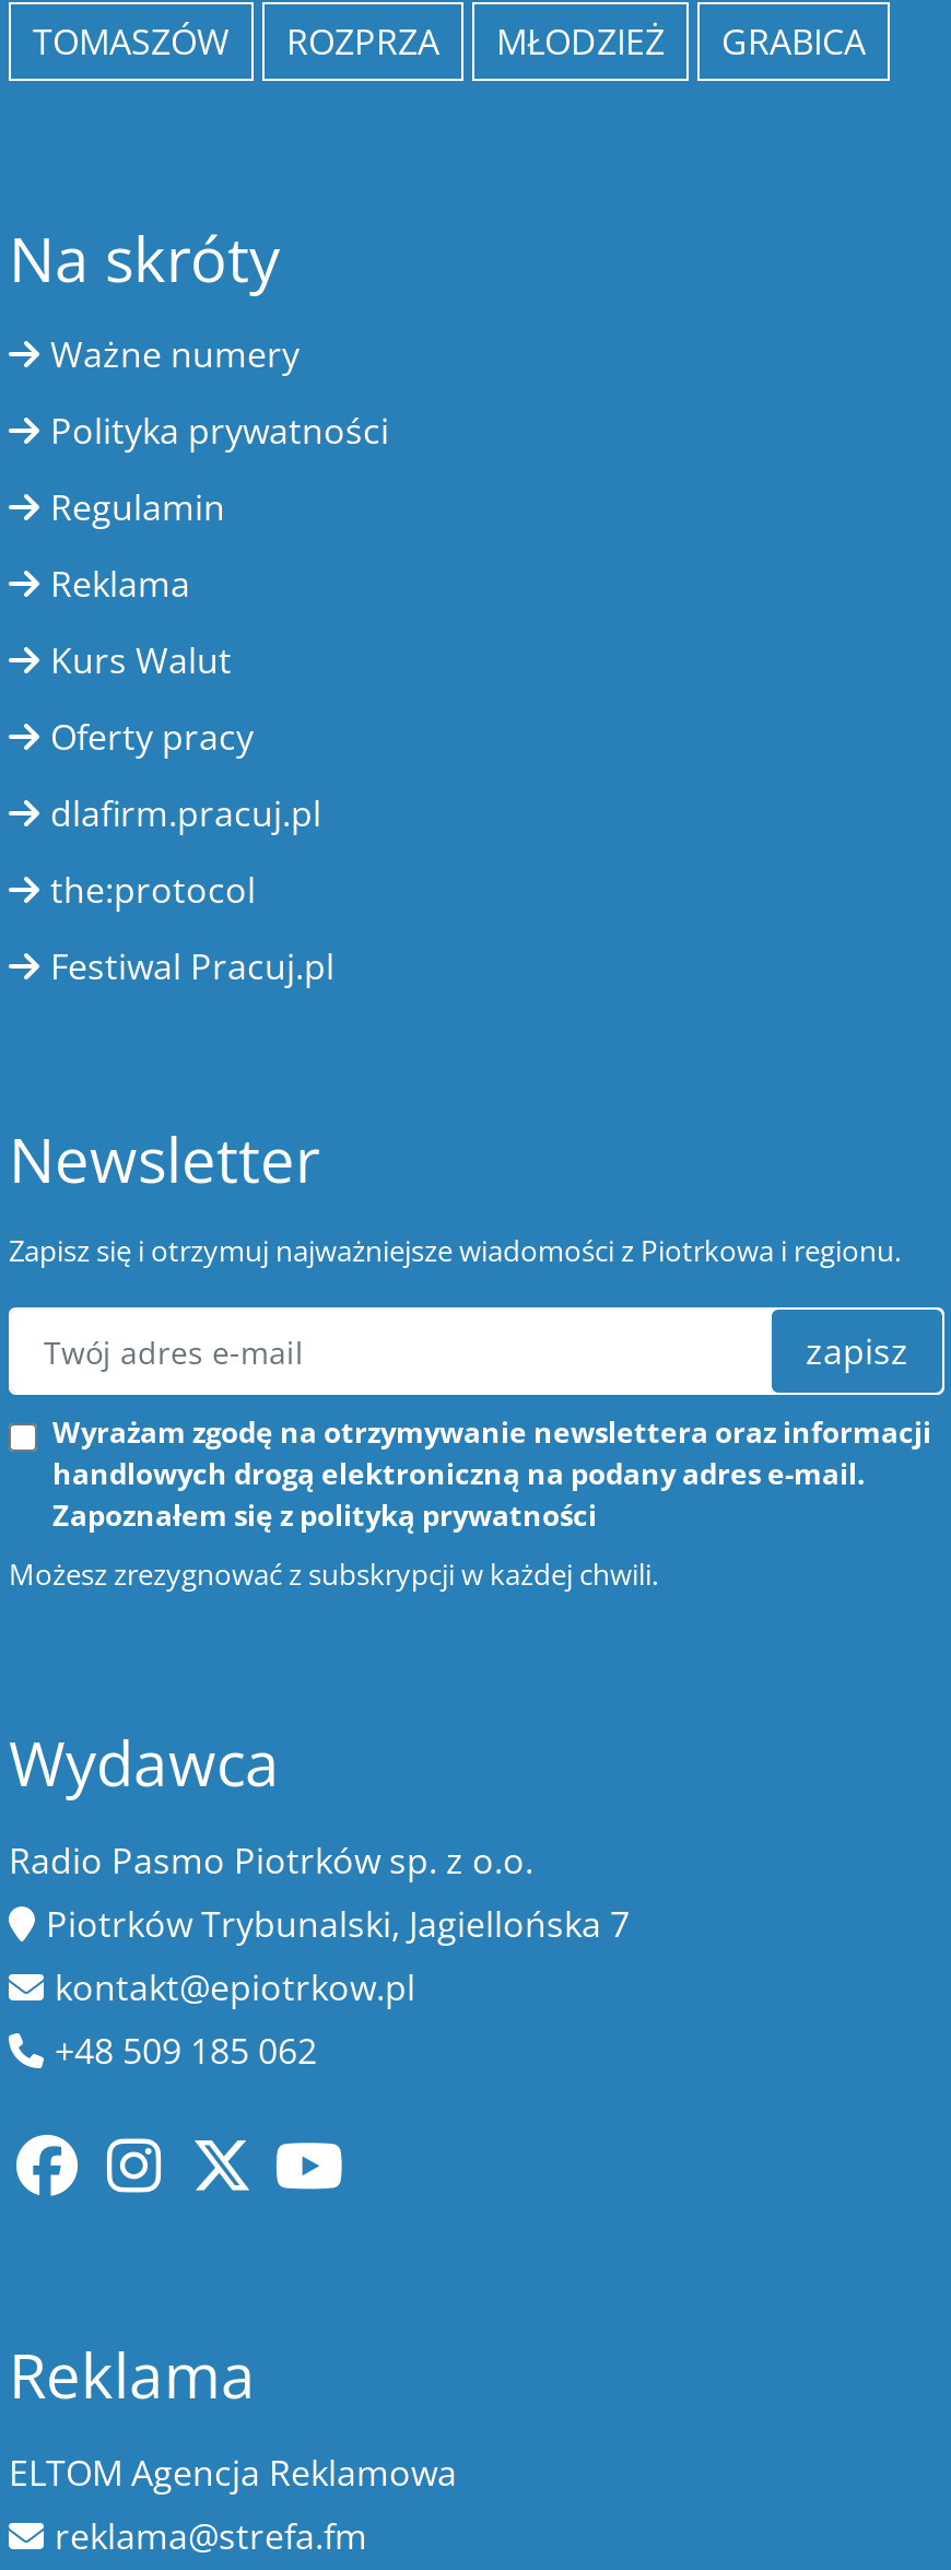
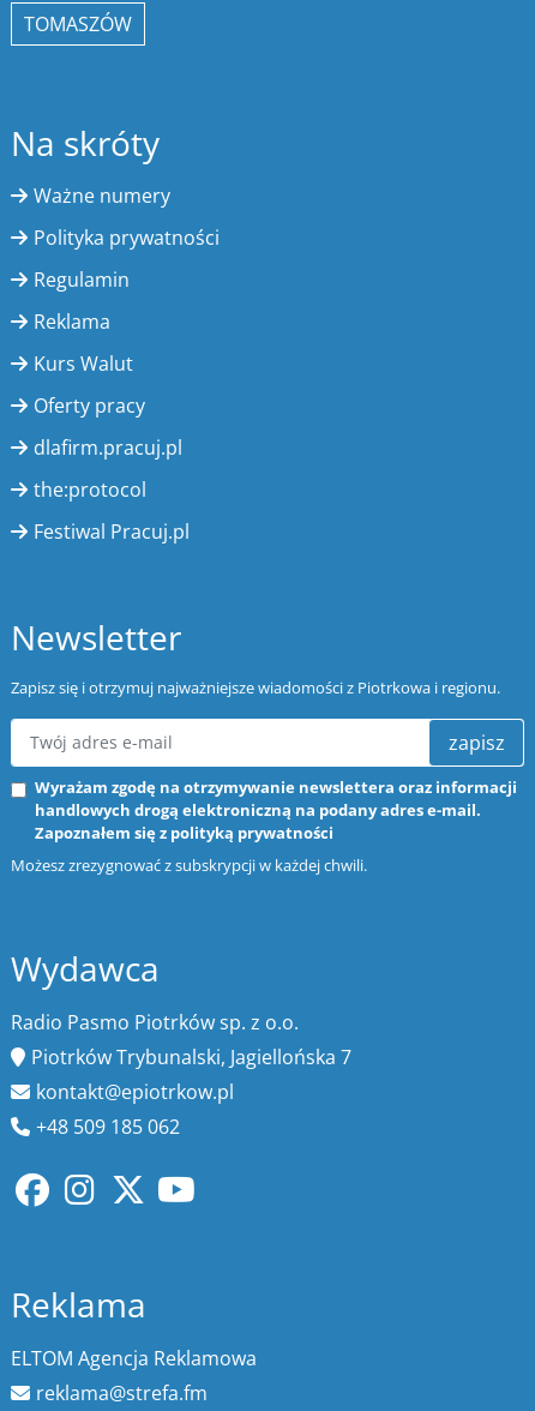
- ROZPRZA
- MŁODZIEŻ
- GRABICA
